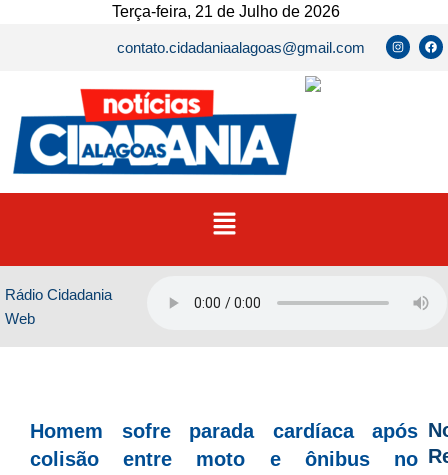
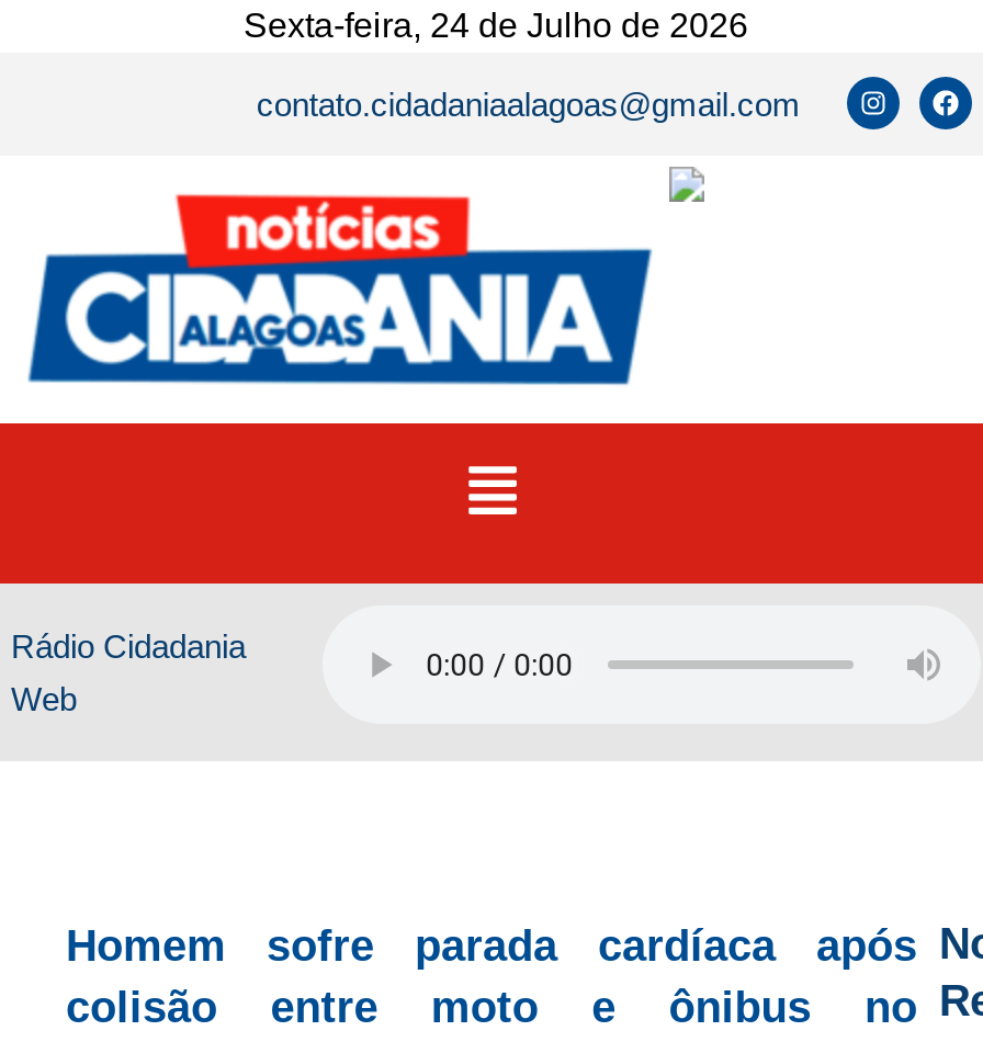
- Terça-feira, 21 de Julho de 2026
+ Sexta-feira, 24 de Julho de 2026
